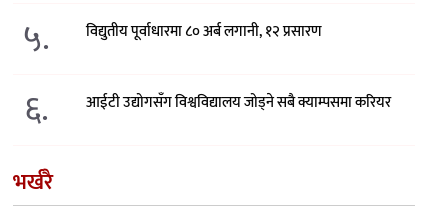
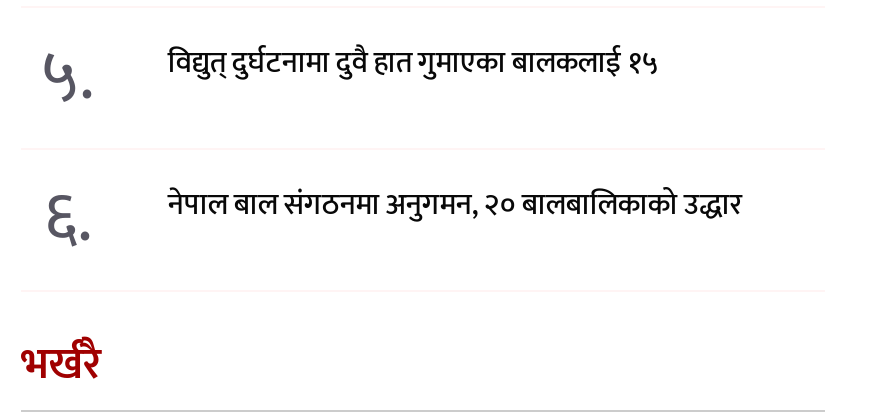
- विद्युतीय पूर्वाधारमा ८० अर्ब लगानी, १२ प्रसारण
+ विद्युत् दुर्घटनामा दुवै हात गुमाएका बालकलाई १५

- आईटी उद्योगसँग विश्वविद्यालय जोड्ने सबै क्याम्पसमा करियर
+ नेपाल बाल संगठनमा अनुगमन, २० बालबालिकाको उद्धार
